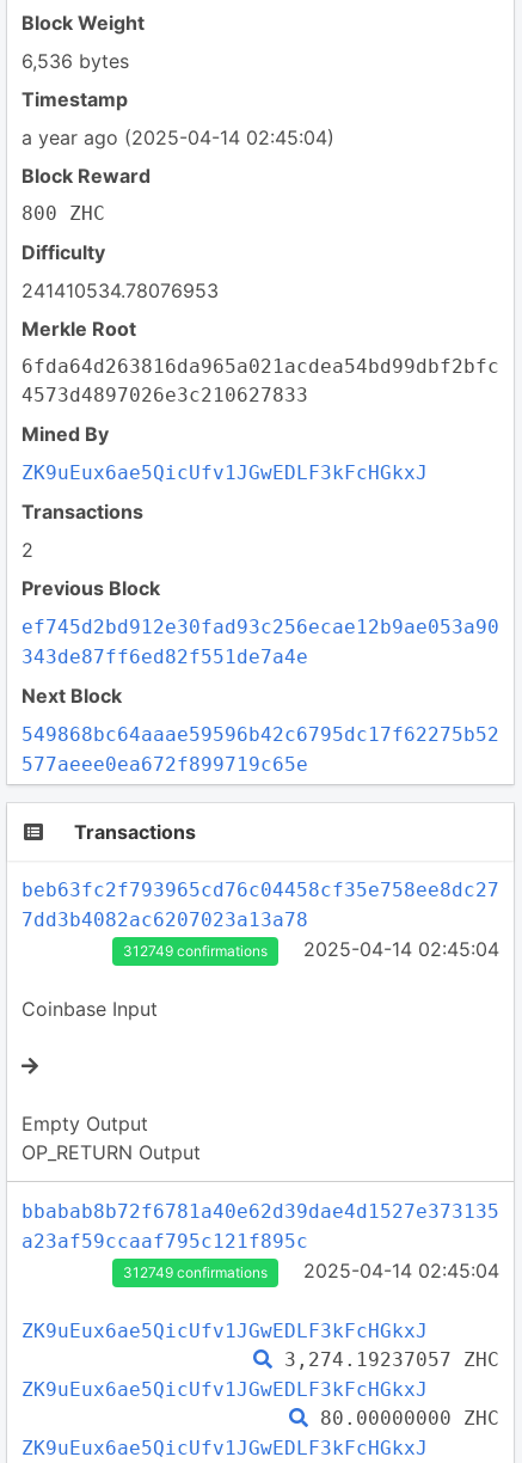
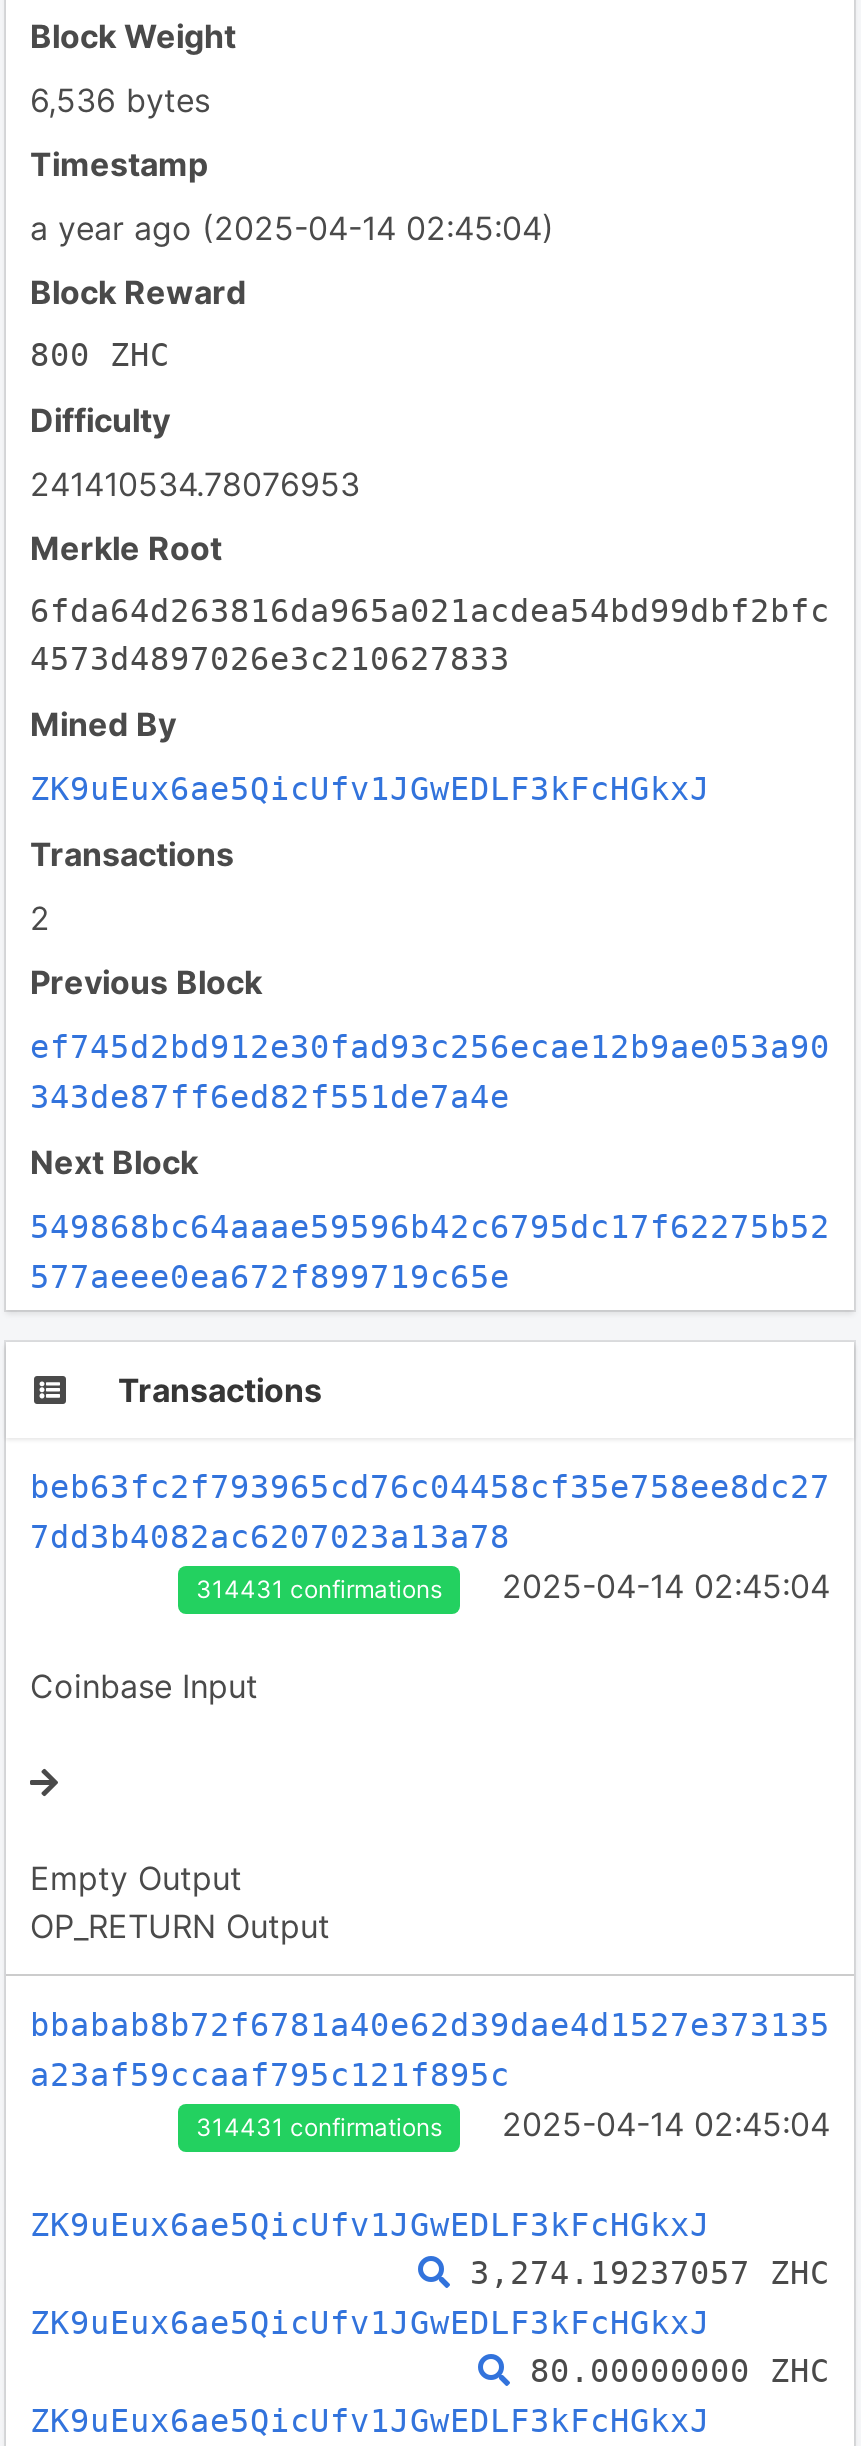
- 312749 confirmations
+ 314431 confirmations

- 312749 confirmations
+ 314431 confirmations
